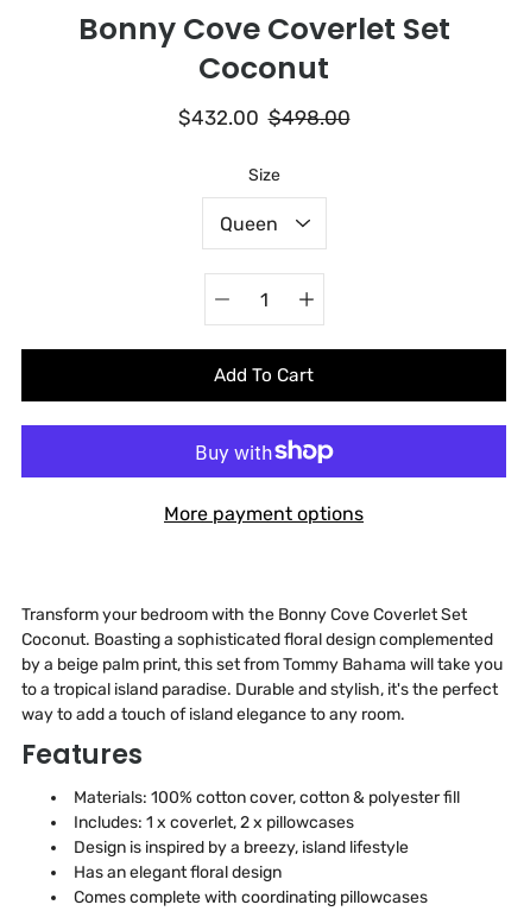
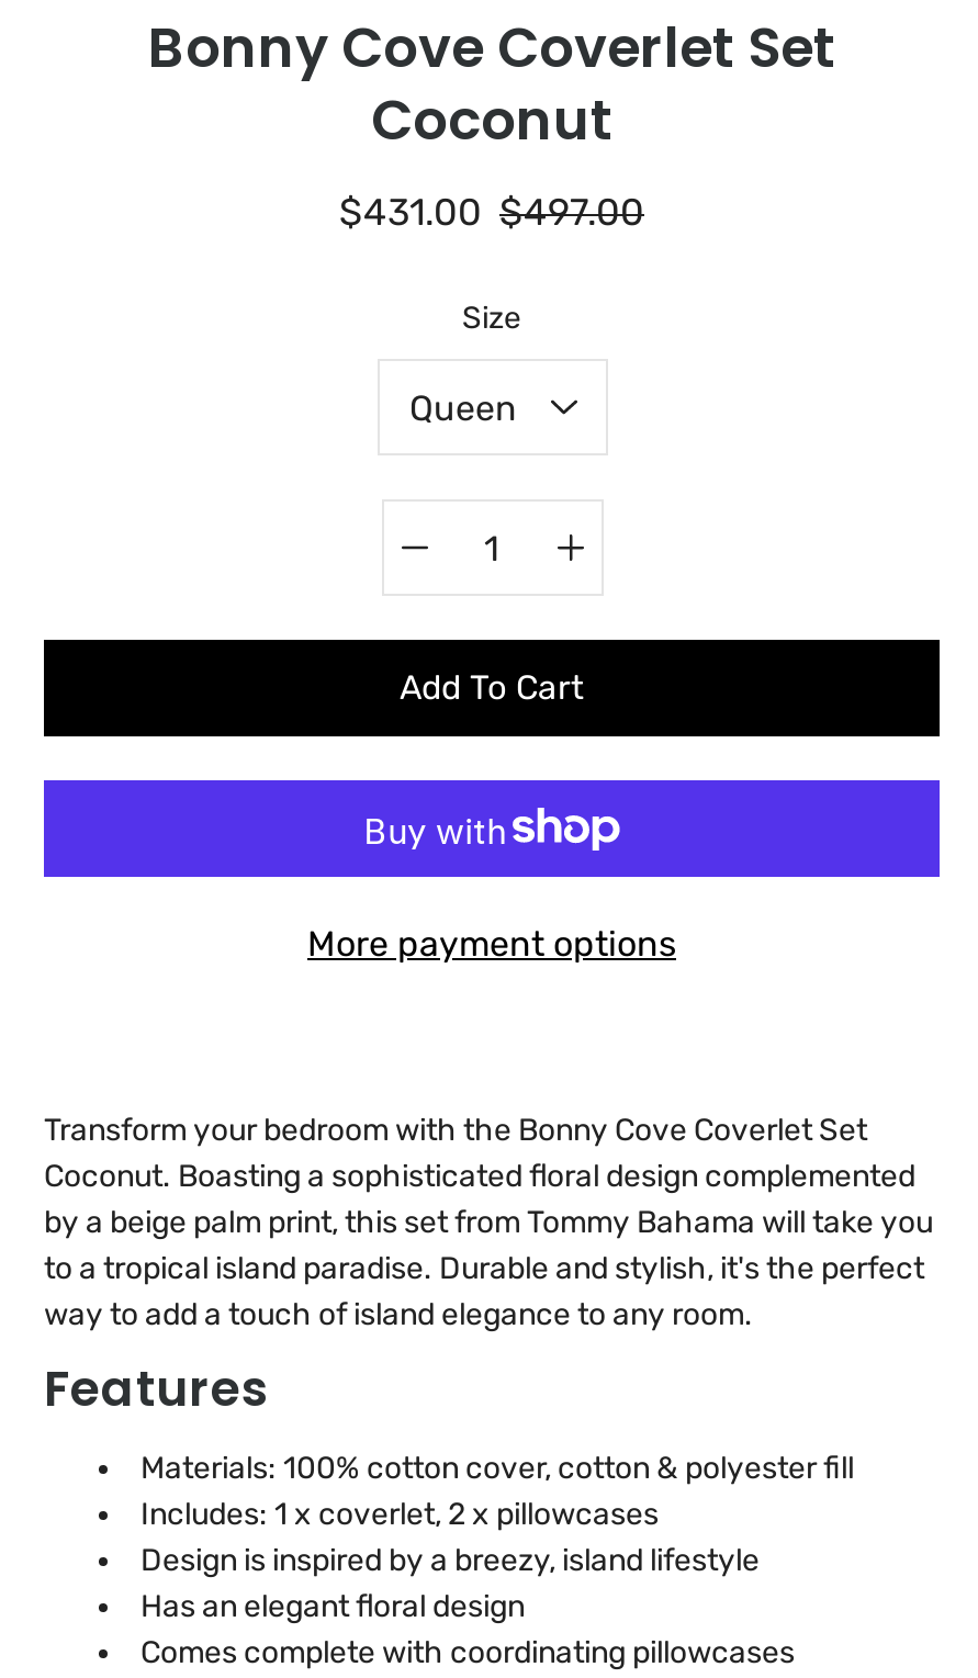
- $432.00 $498.00
+ $431.00 $497.00
